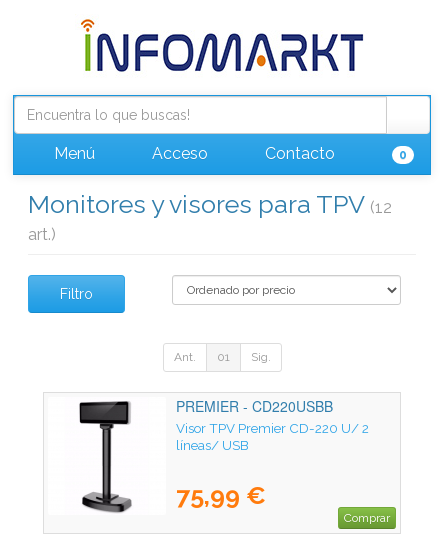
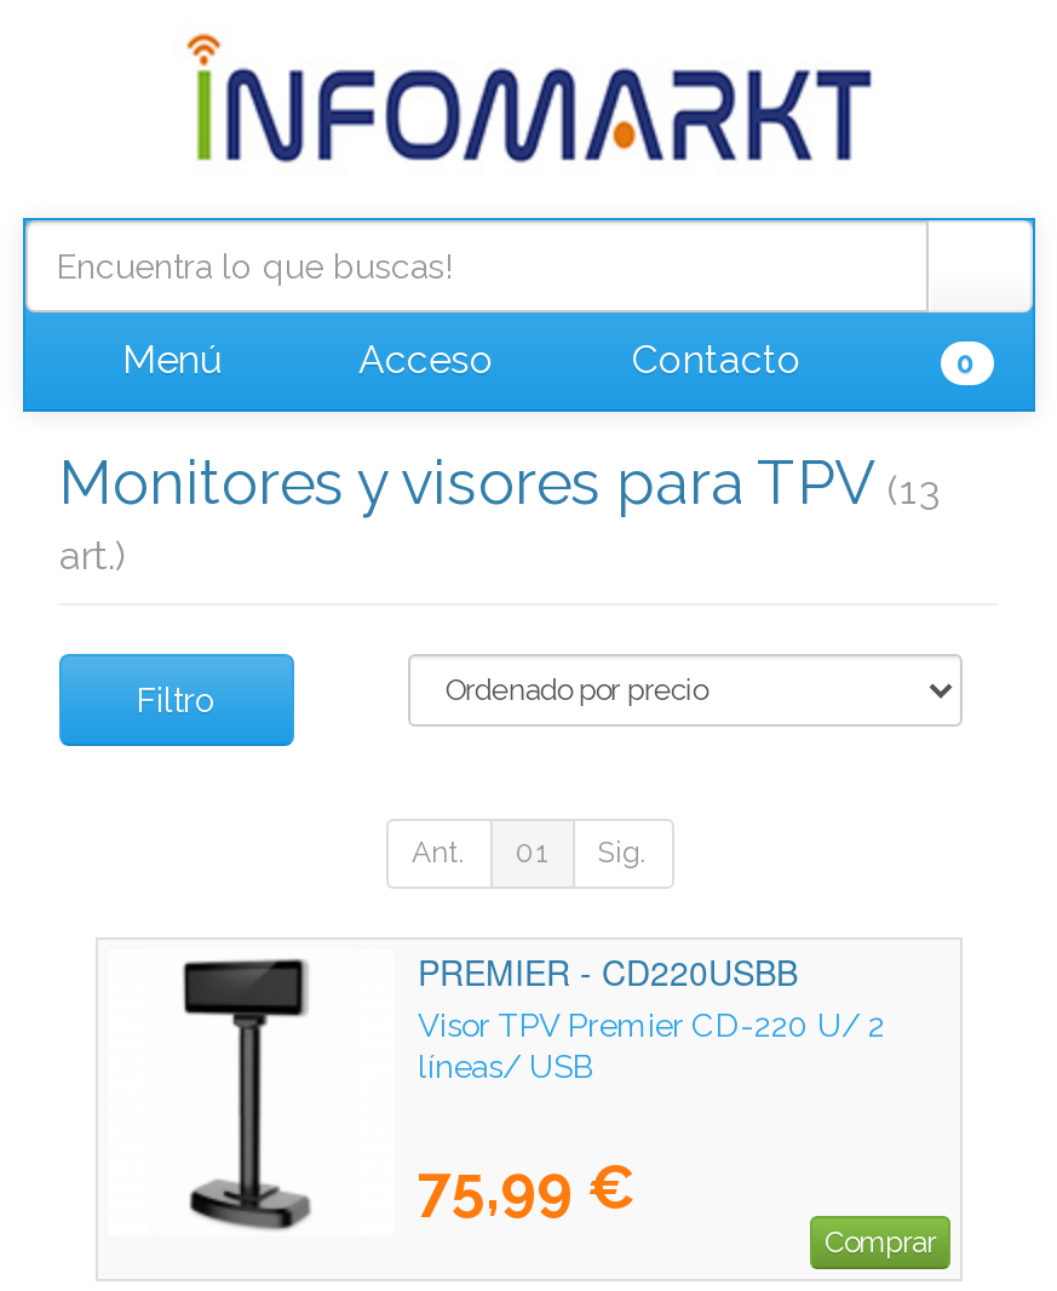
- Monitores y visores para TPV (12
+ Monitores y visores para TPV (13
